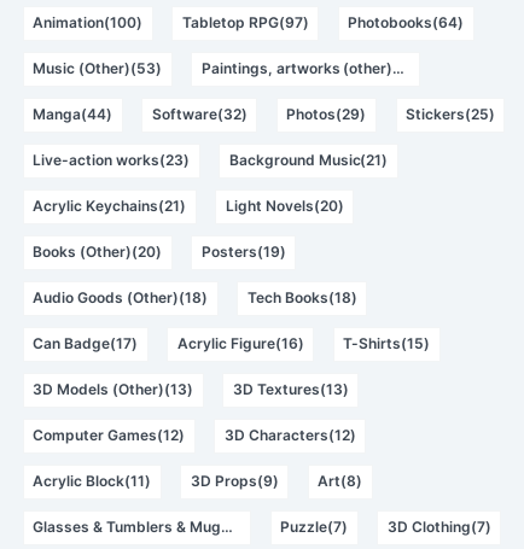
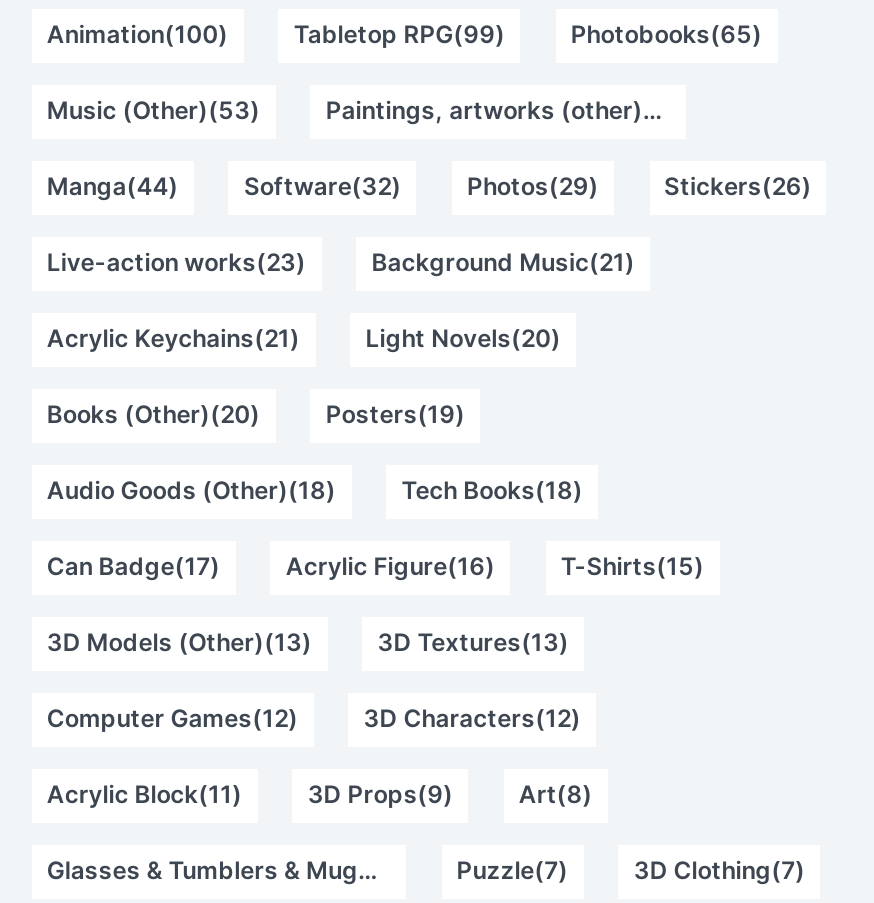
- Tabletop RPG(97)
- Photobooks(64)
+ Tabletop RPG(99)
+ Photobooks(65)

- Stickers(25)
+ Stickers(26)
